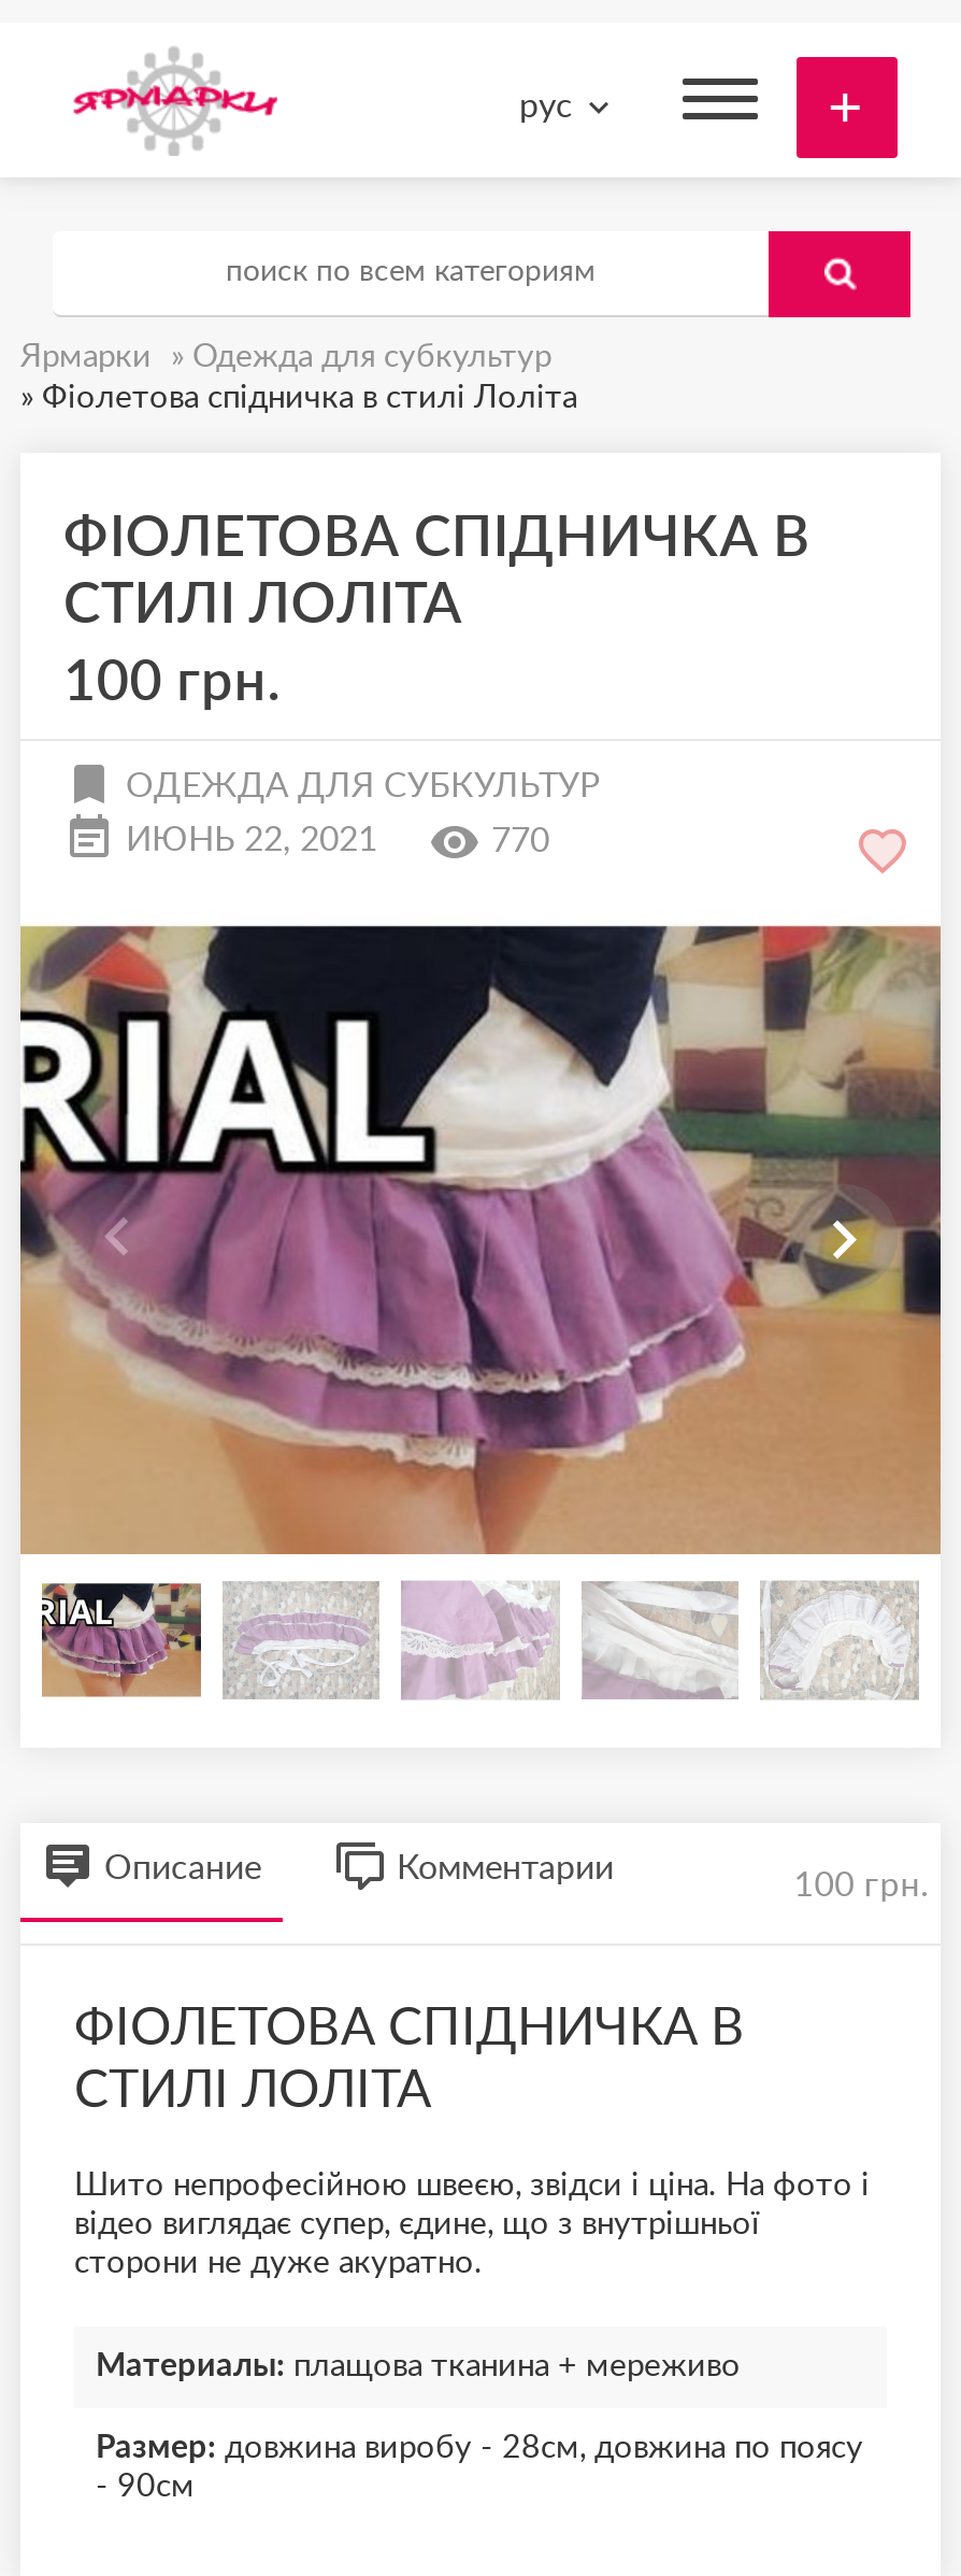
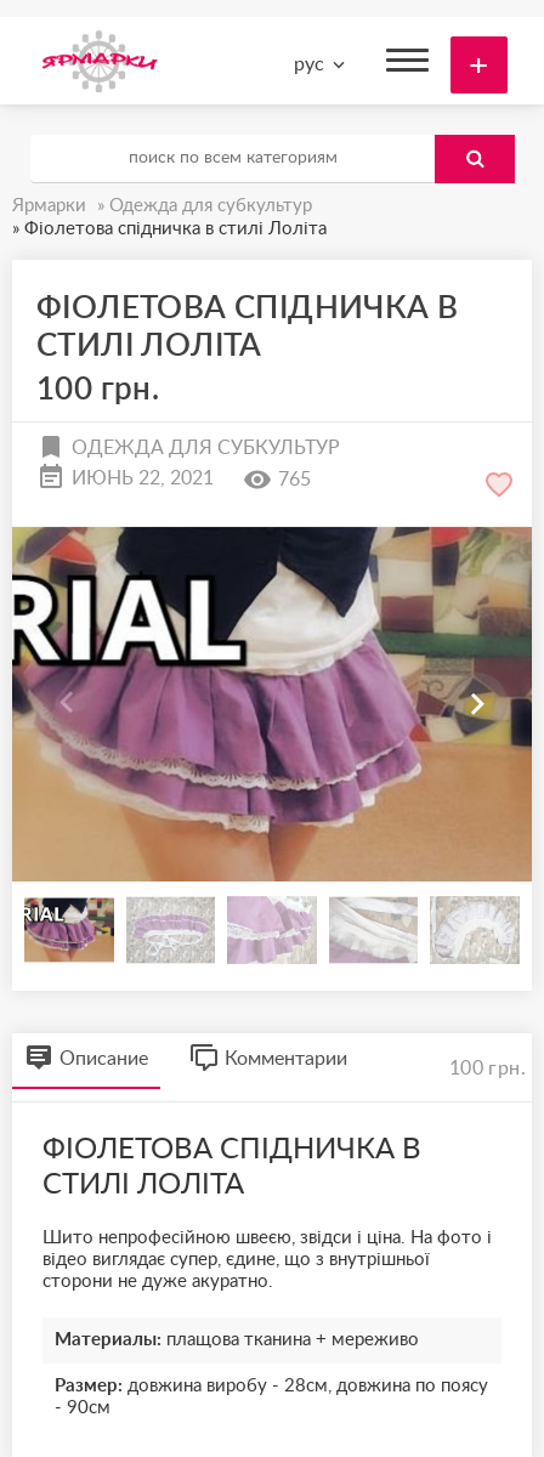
- 770
+ 765
